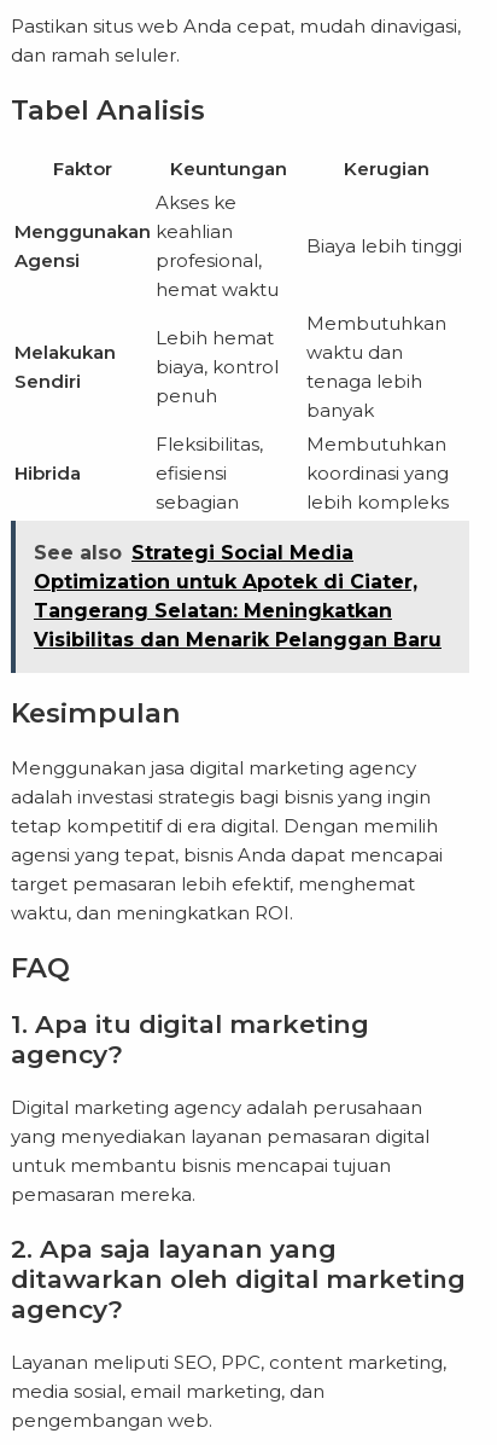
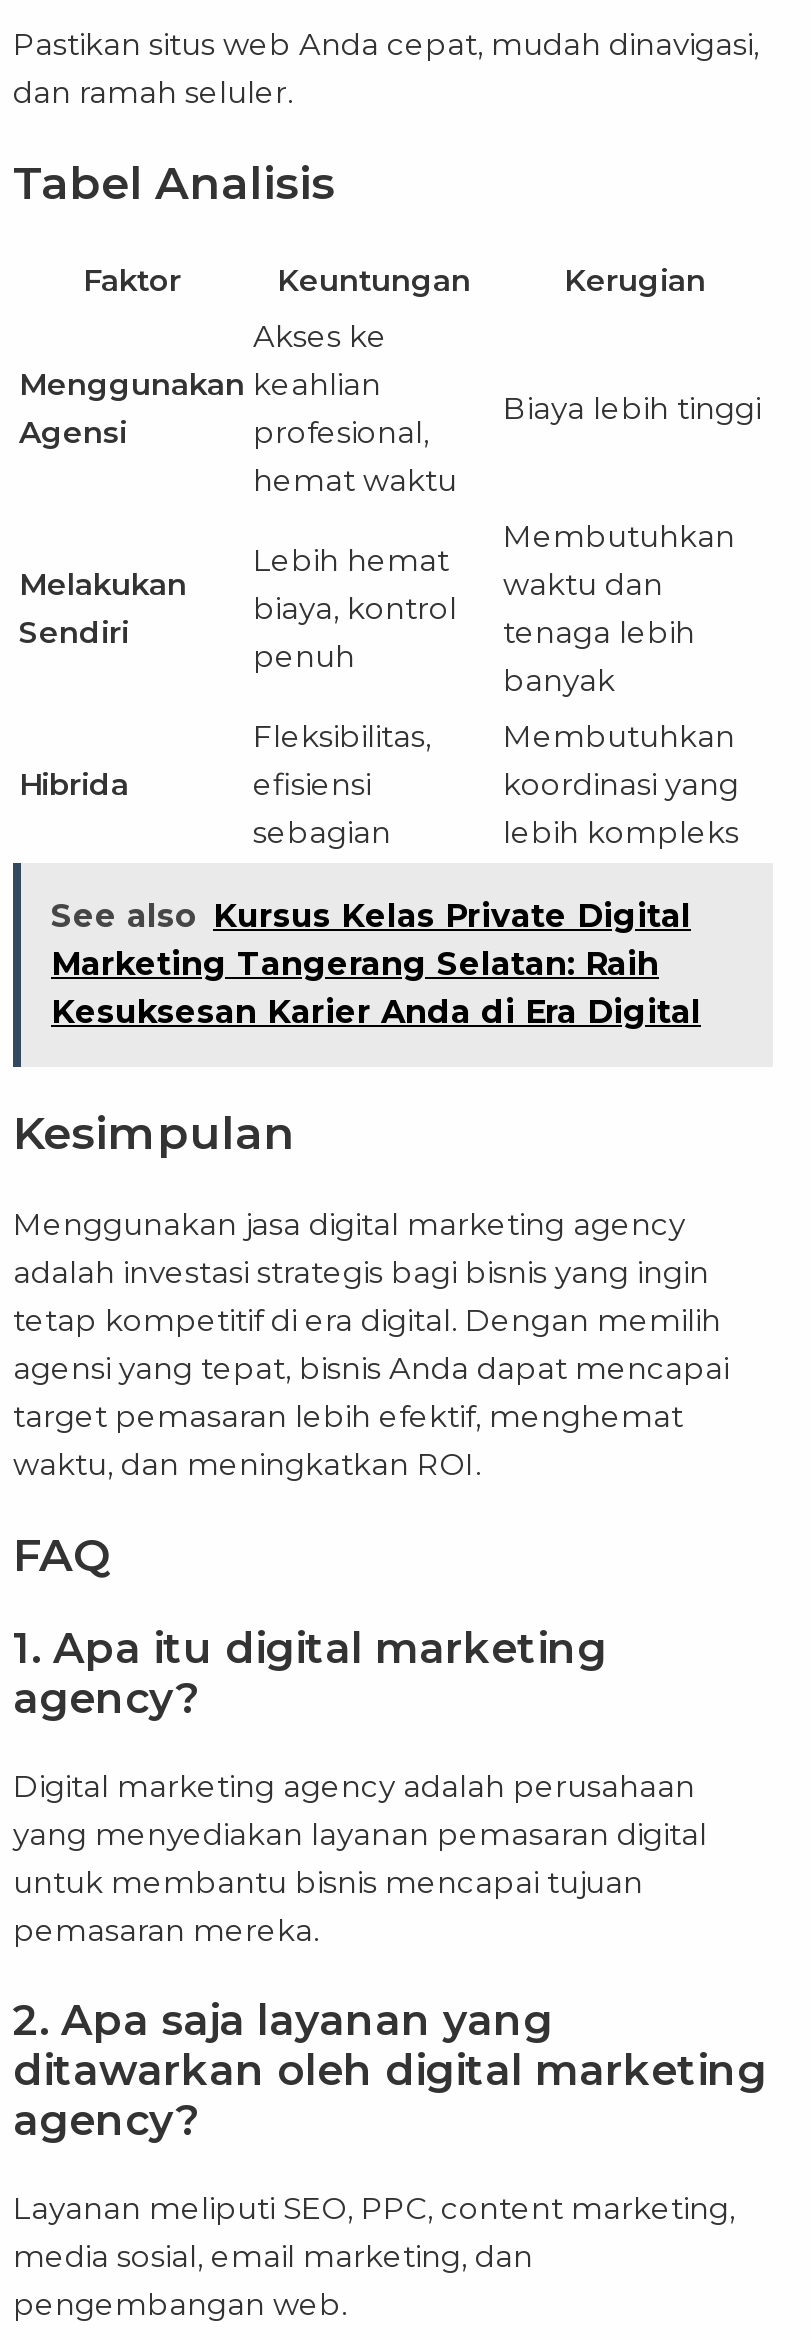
- See also Strategi Social Media
- Optimization untuk Apotek di Ciater,
- Tangerang Selatan: Meningkatkan
- Visibilitas dan Menarik Pelanggan Baru
+ See also Kursus Kelas Private Digital
+ Marketing Tangerang Selatan: Raih
+ Kesuksesan Karier Anda di Era Digital
